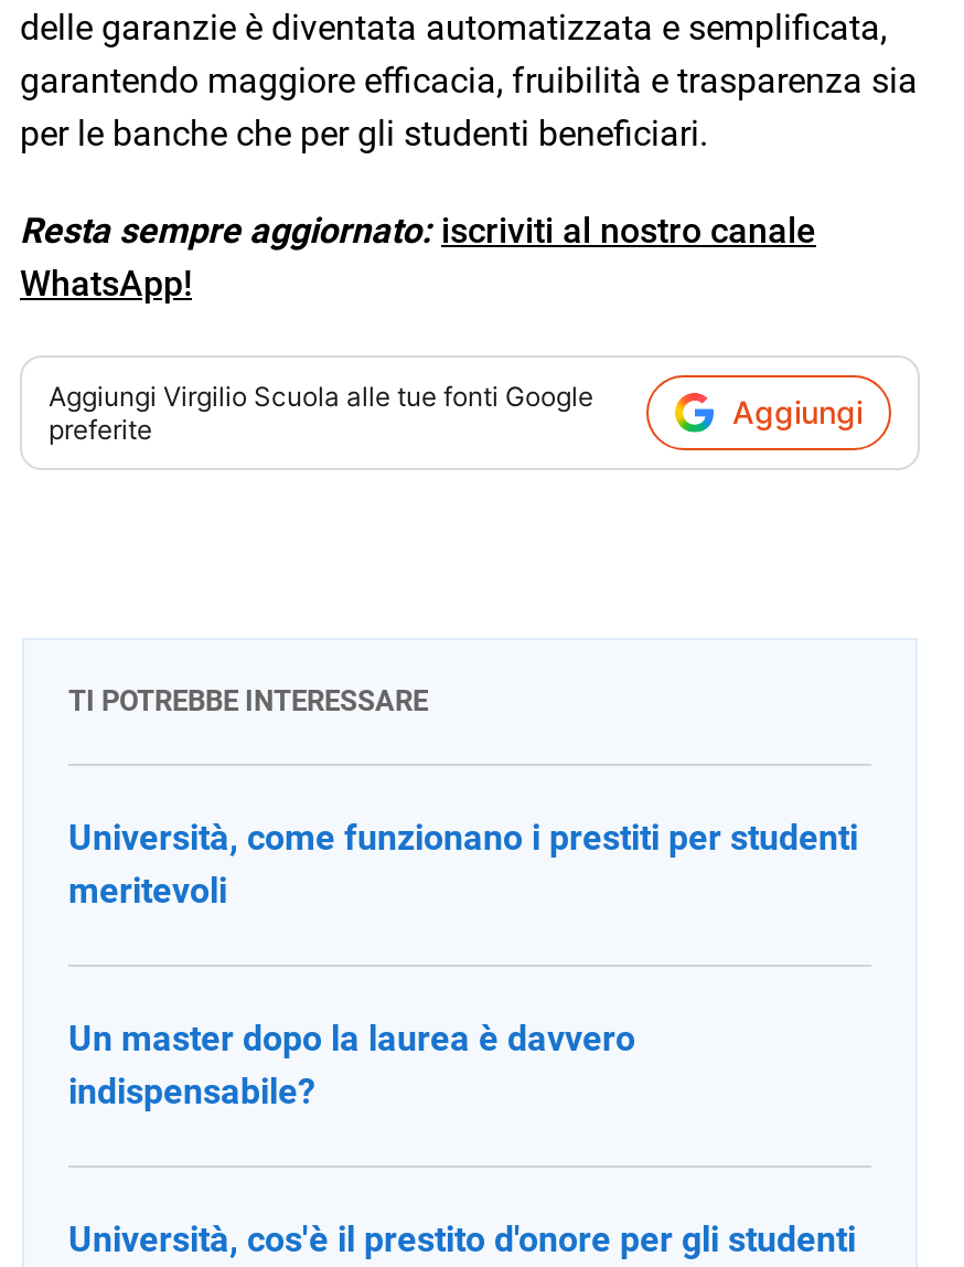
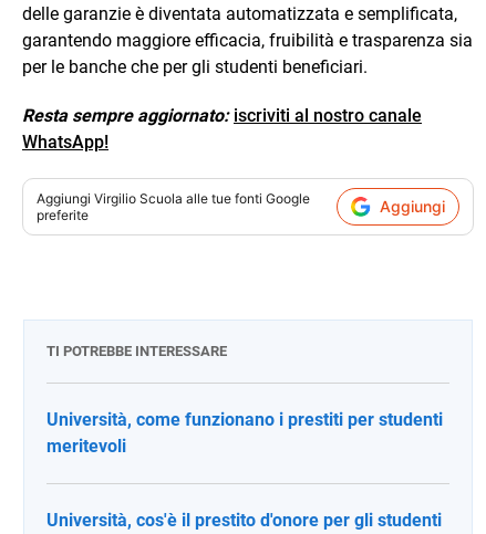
- Un master dopo la laurea è davvero
- indispensabile?
